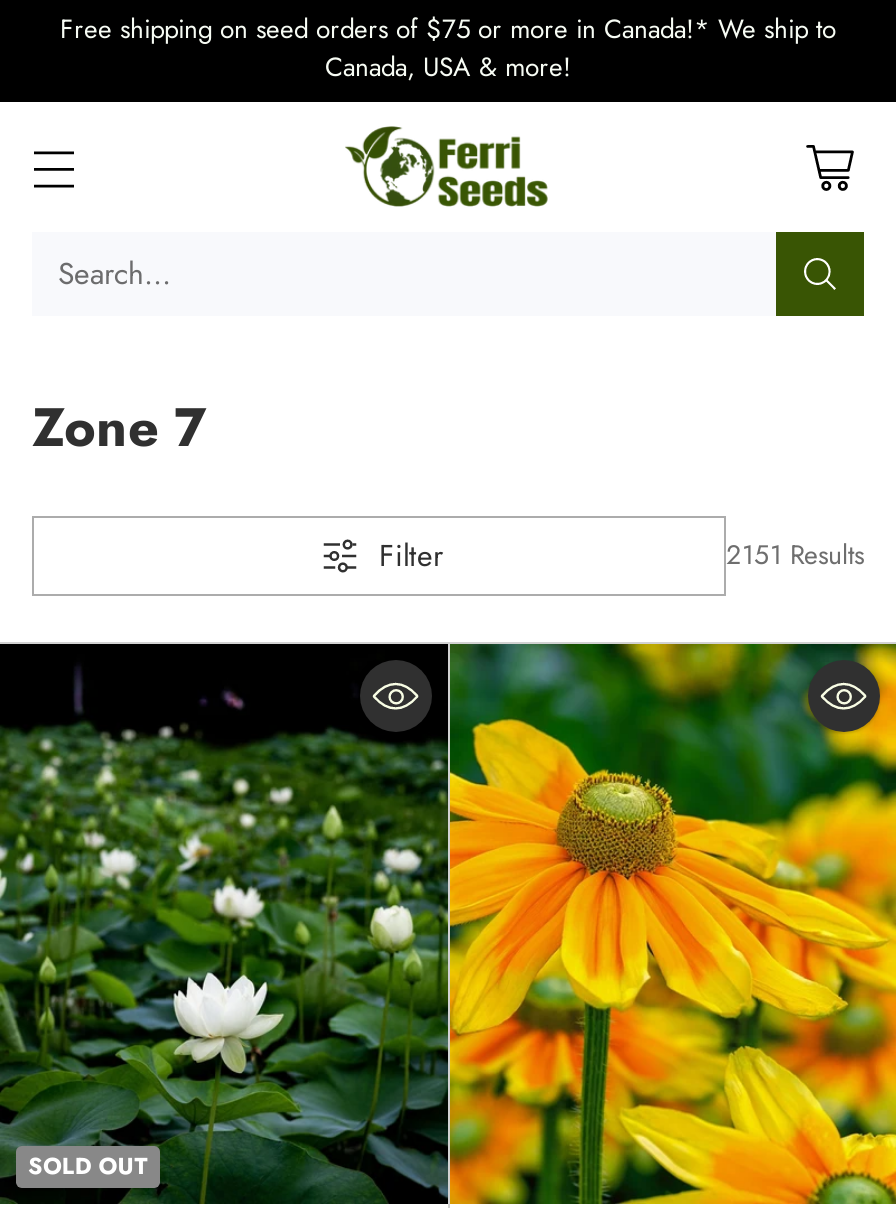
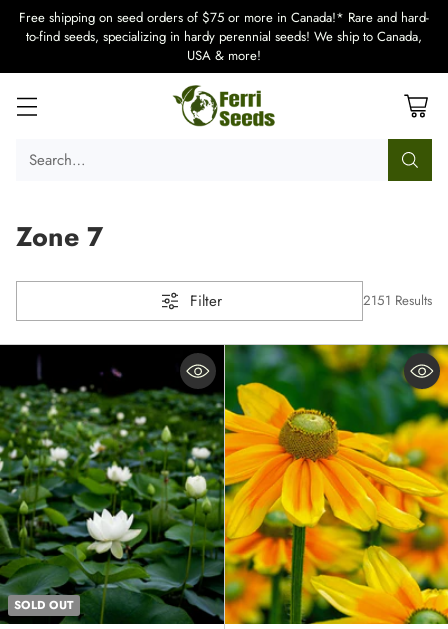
- Free shipping on seed orders of $75 or more in Canada!* We ship to
- Canada, USA & more!
+ Free shipping on seed orders of $75 or more in Canada!* Rare and hard-
+ to-find seeds, specializing in hardy perennial seeds! We ship to Canada,
+ USA & more!
